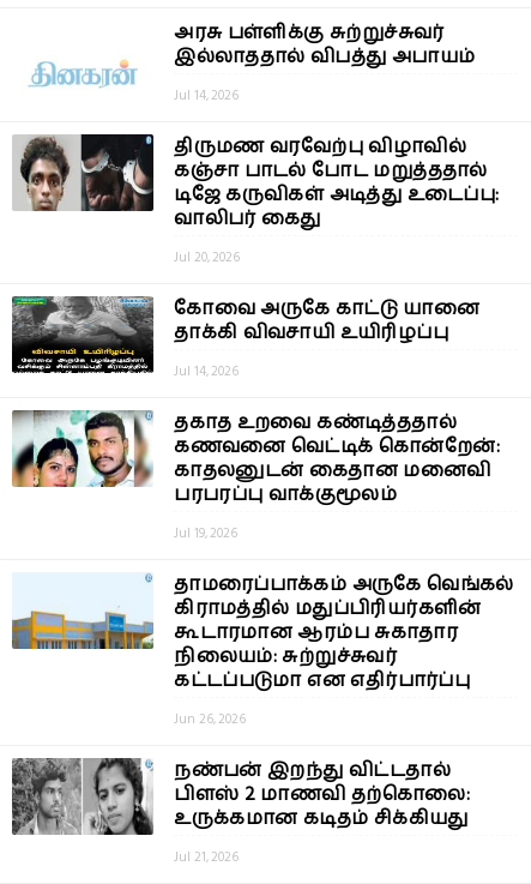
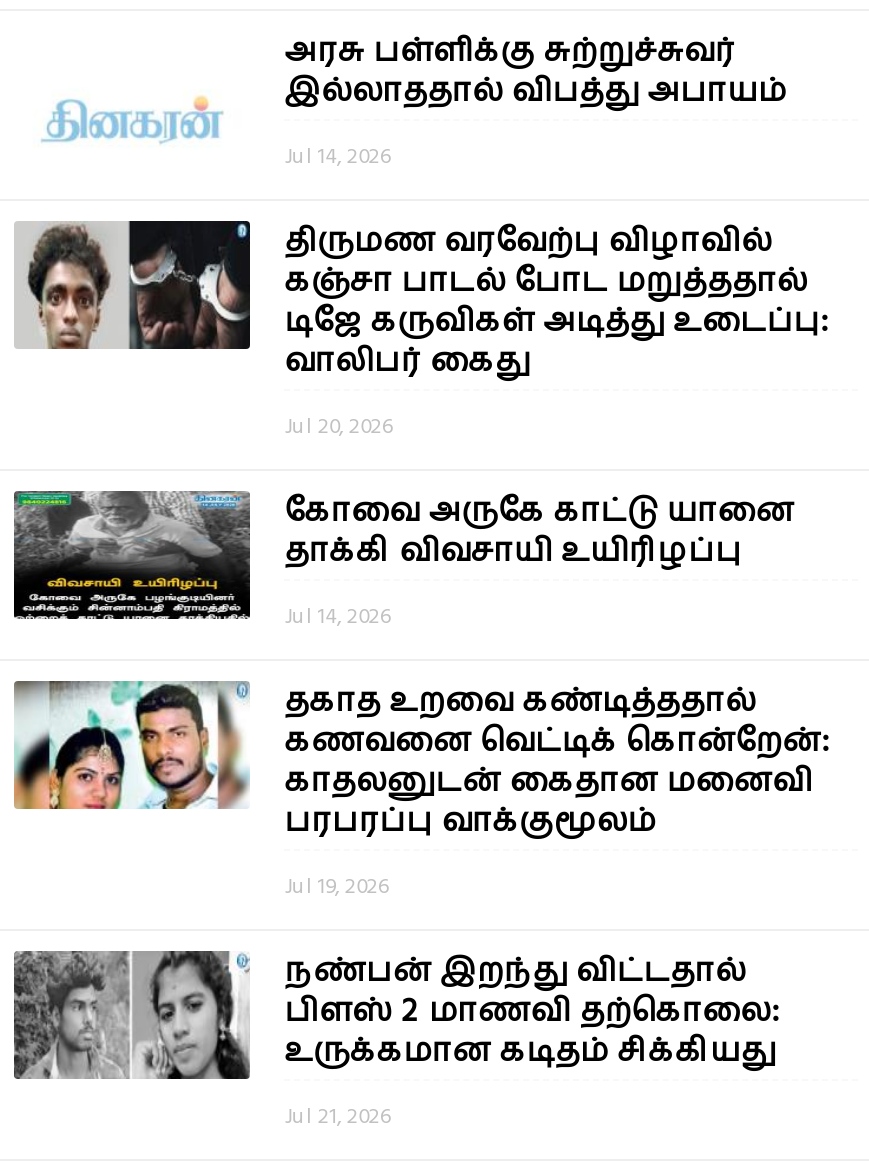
- [image]
- தாமரைப்பாக்கம் அருகே வெங்கல்
- கிராமத்தில் மதுப்பிரியர்களின்
- கூடாரமான ஆரம்ப சுகாதார
- நிலையம்: சுற்றுச்சுவர்
- கட்டப்படுமா என எதிர்பார்ப்பு
- Jun 26, 2026
